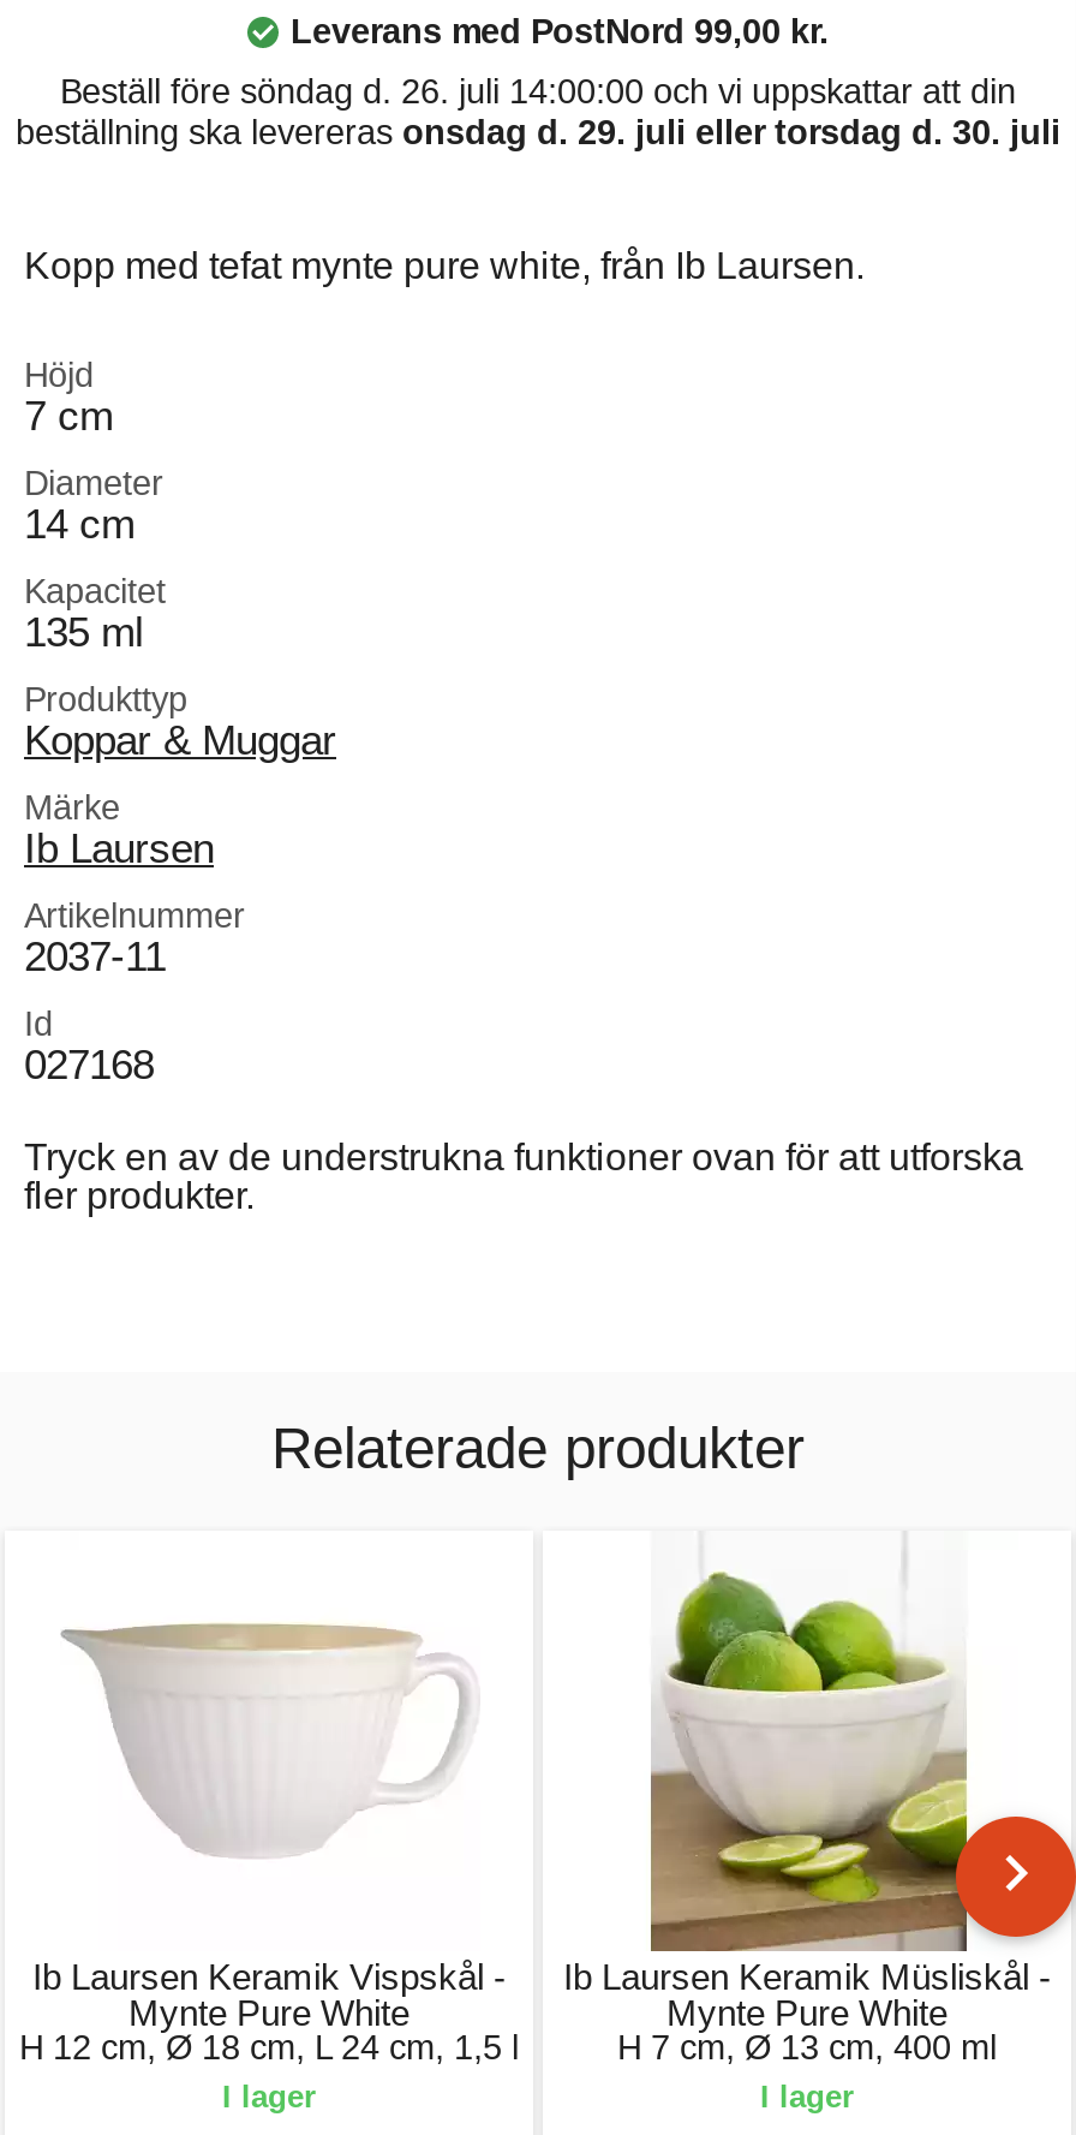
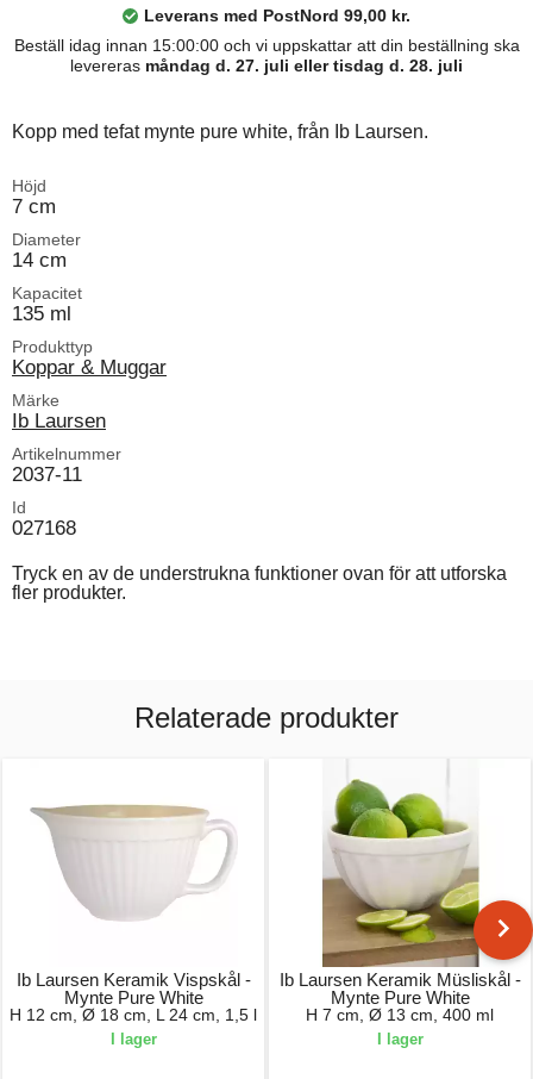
- Beställ före söndag d. 26. juli 14:00:00 och vi uppskattar att din
- beställning ska levereras onsdag d. 29. juli eller torsdag d. 30. juli
+ Beställ idag innan 15:00:00 och vi uppskattar att din beställning ska
+ levereras måndag d. 27. juli eller tisdag d. 28. juli
